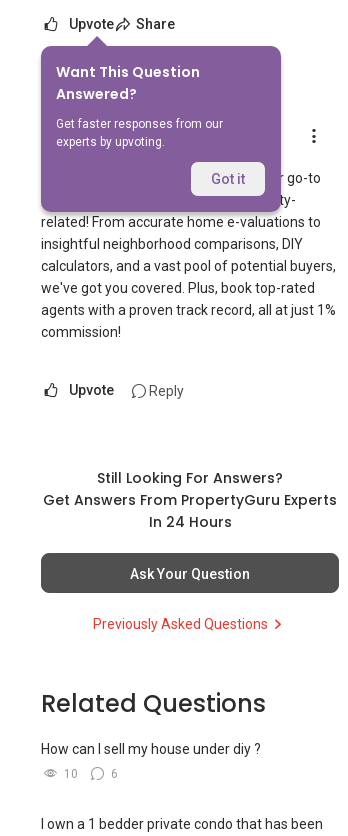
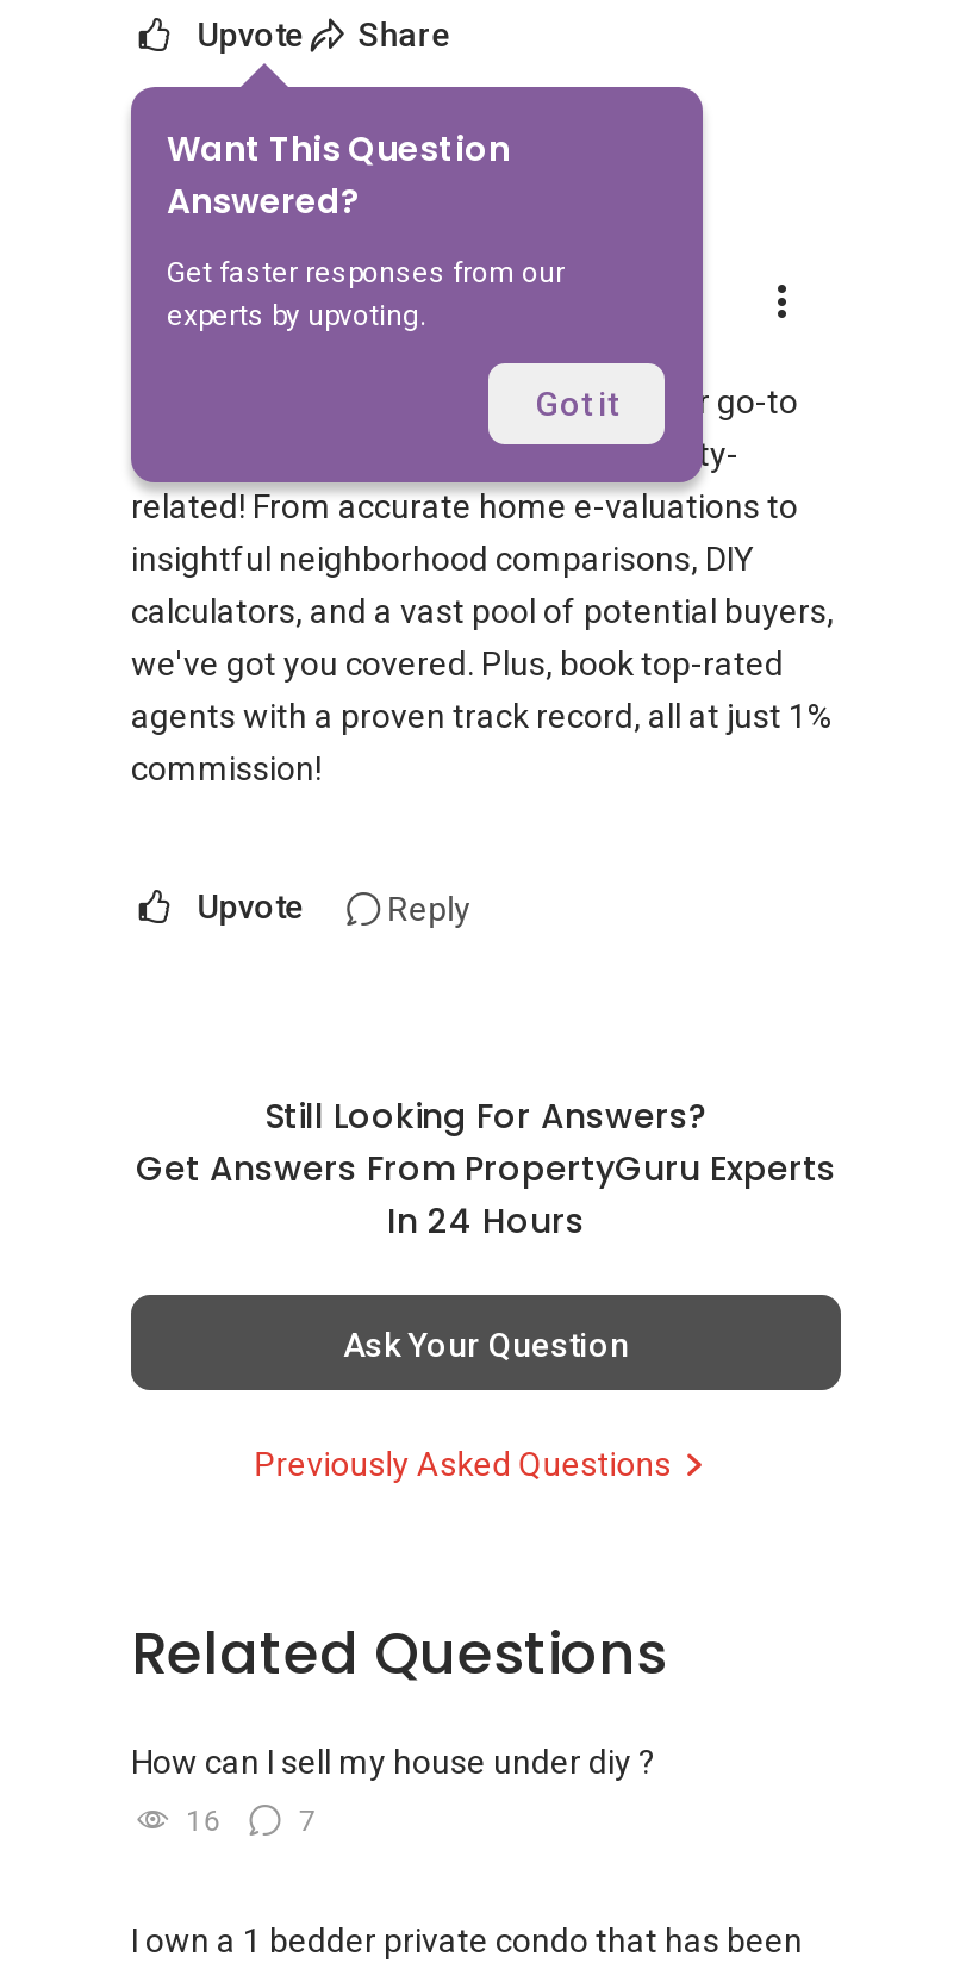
- 10
+ 16

- 6
+ 7
